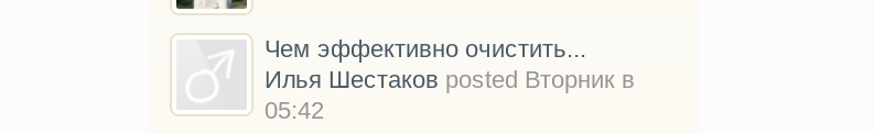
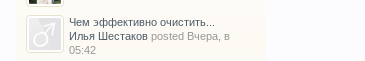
- Илья Шестаков posted Вторник в
+ Илья Шестаков posted Вчера, в
